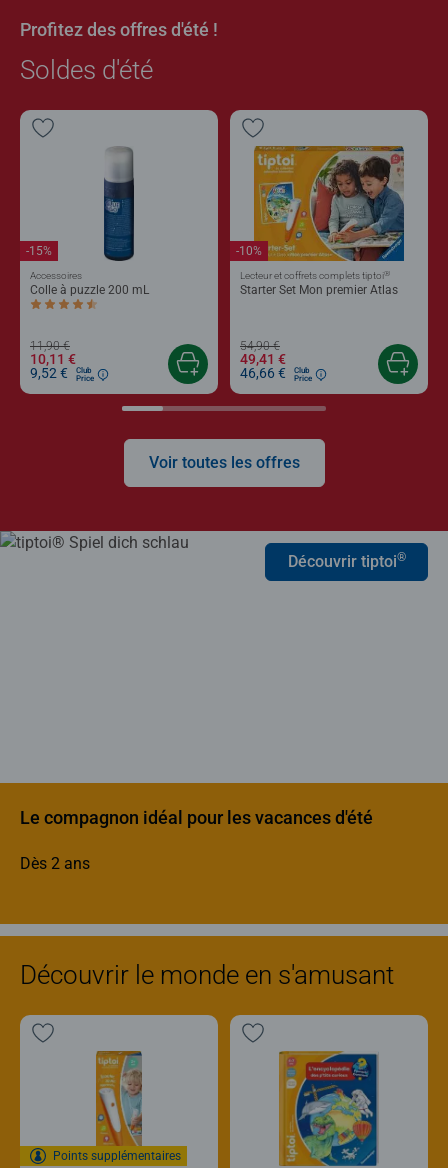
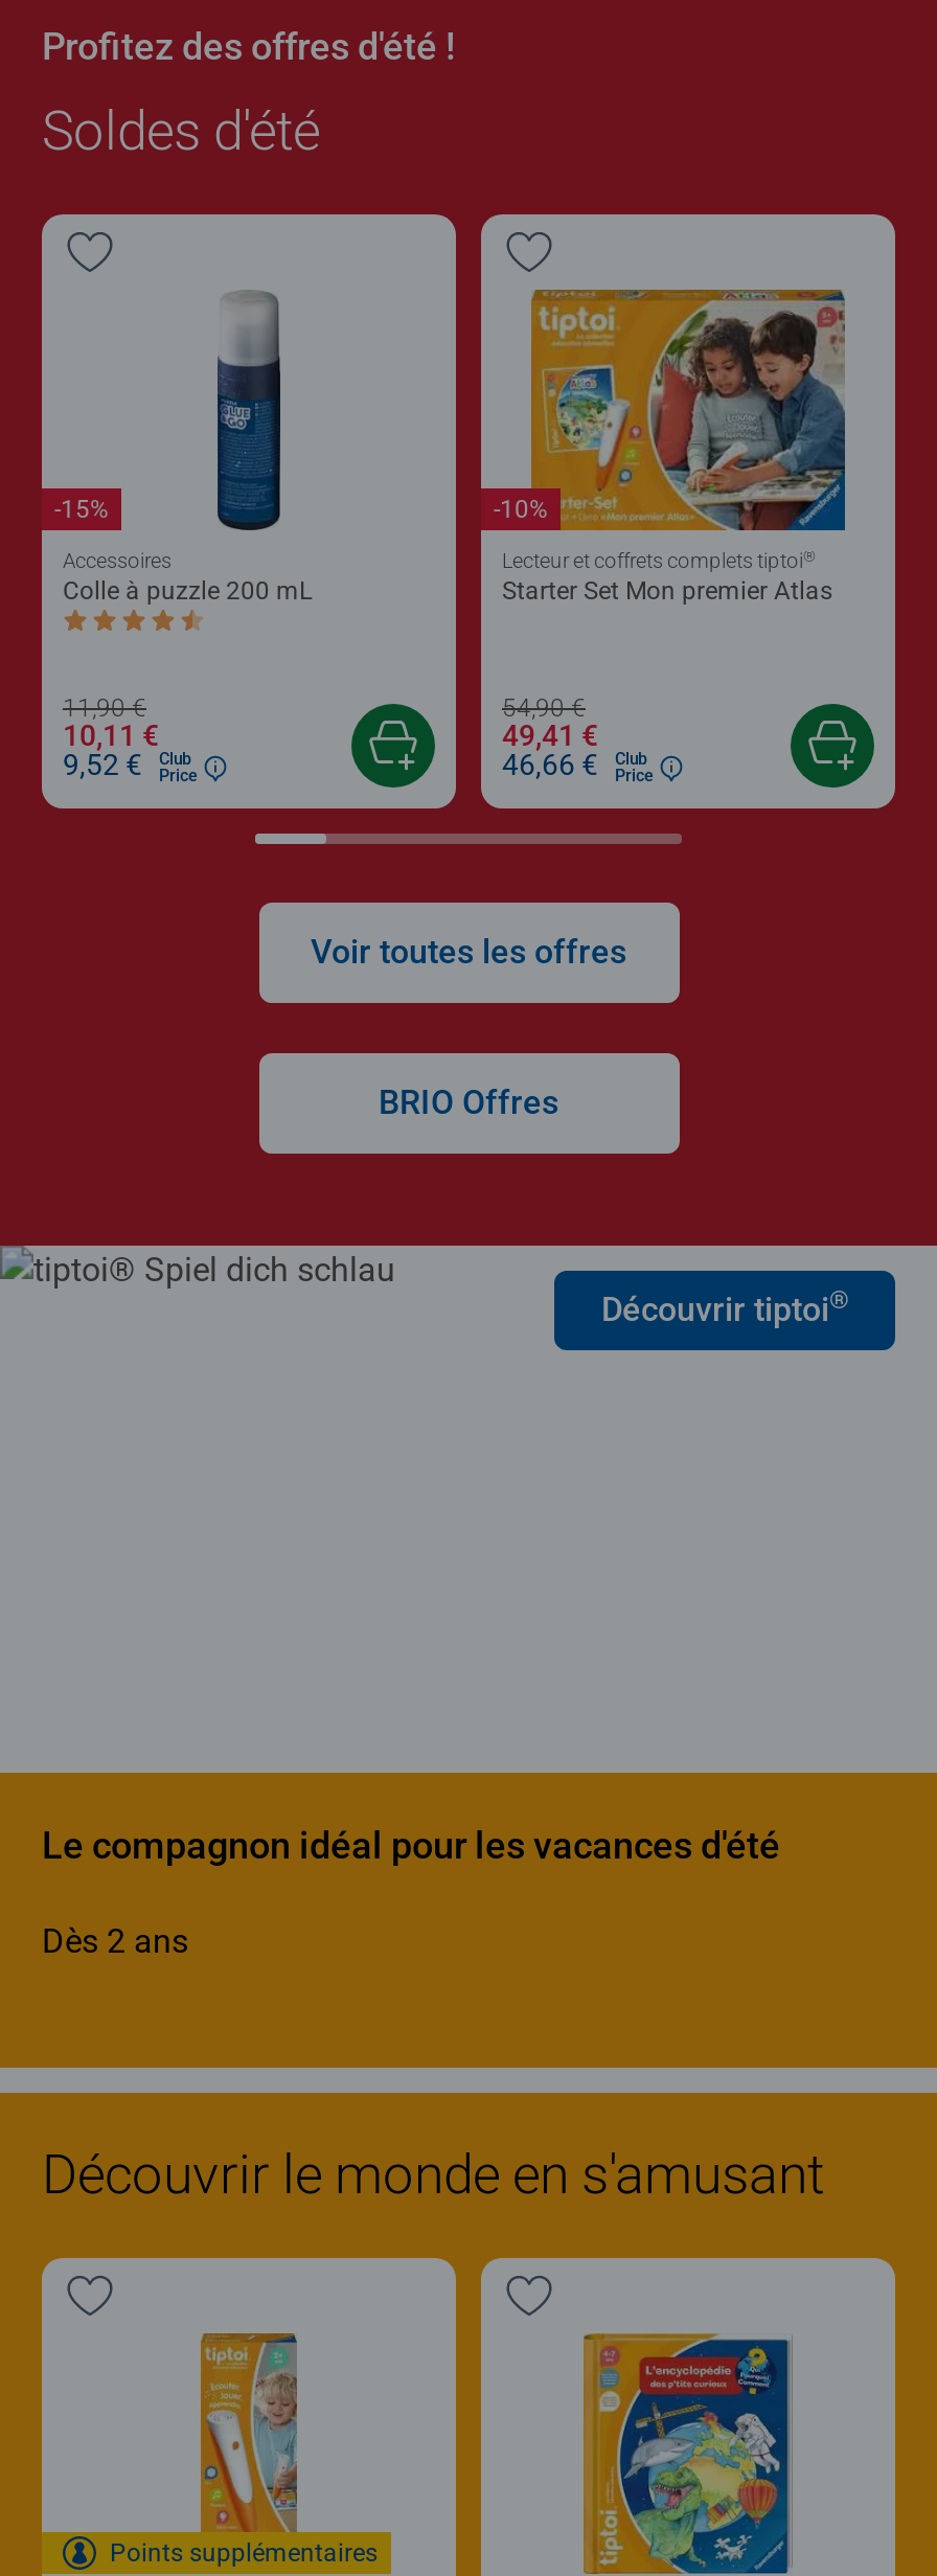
+ BRIO Offres
